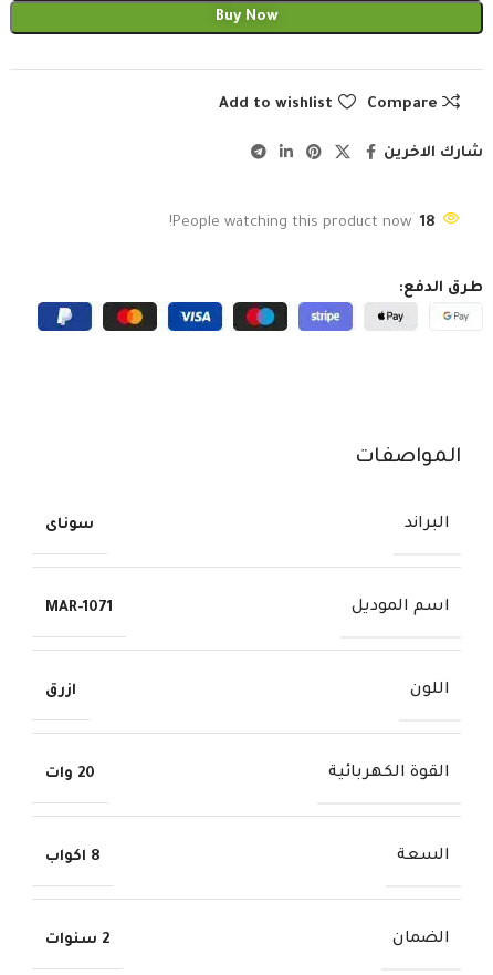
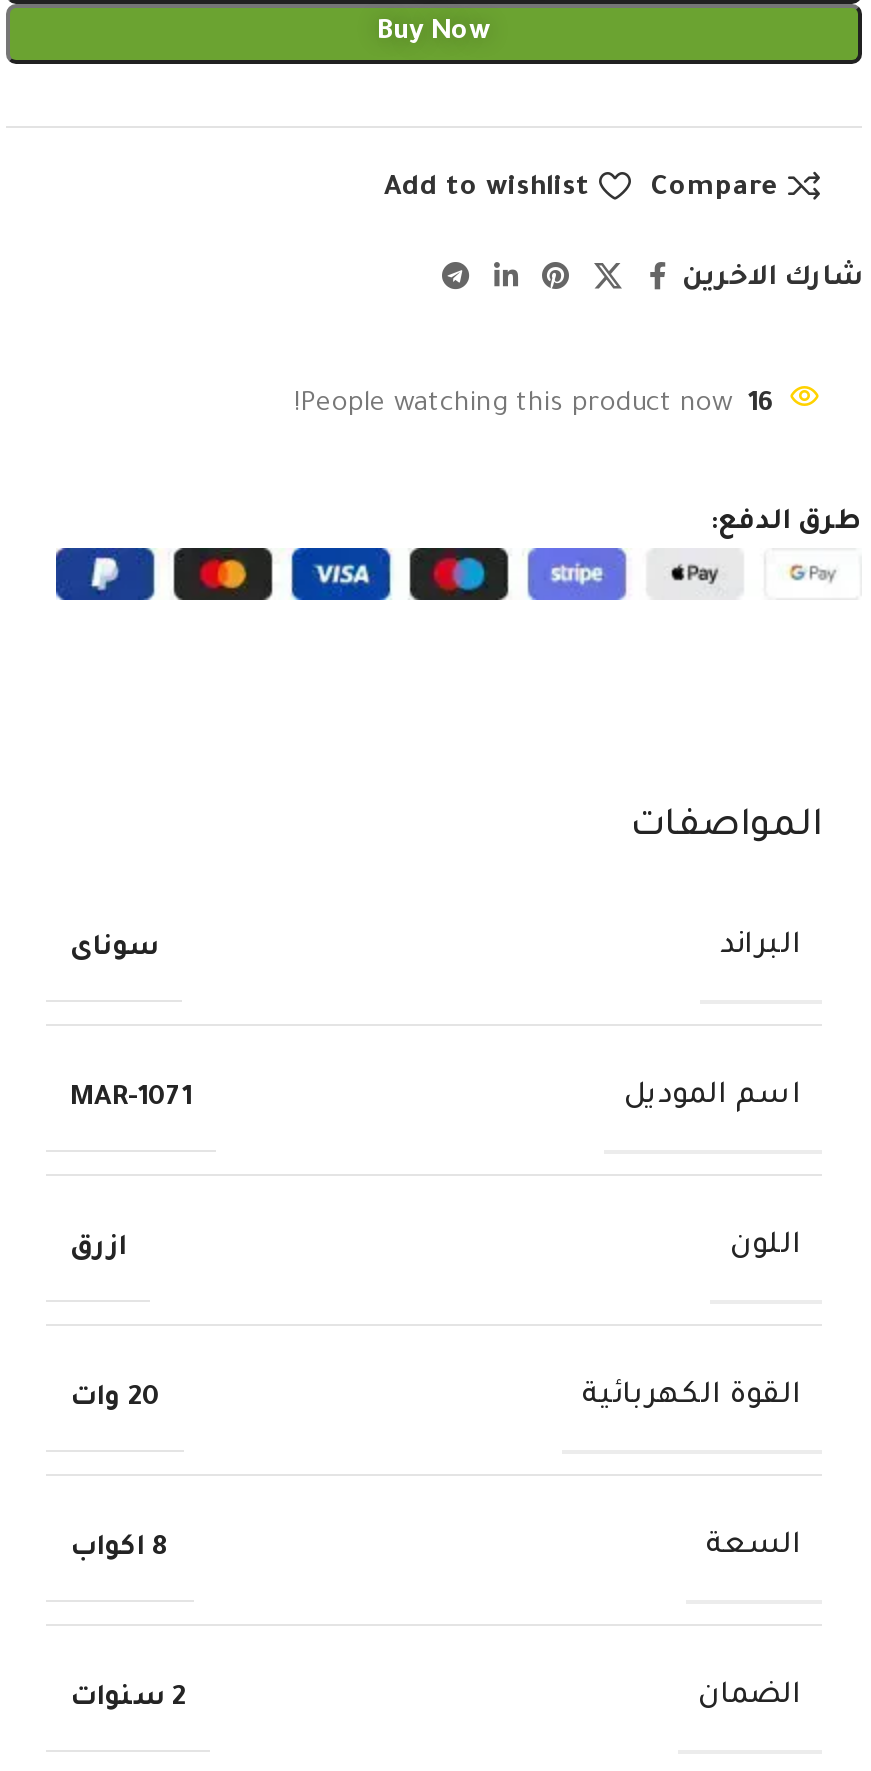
- People watching this product now! 18
+ People watching this product now! 16
